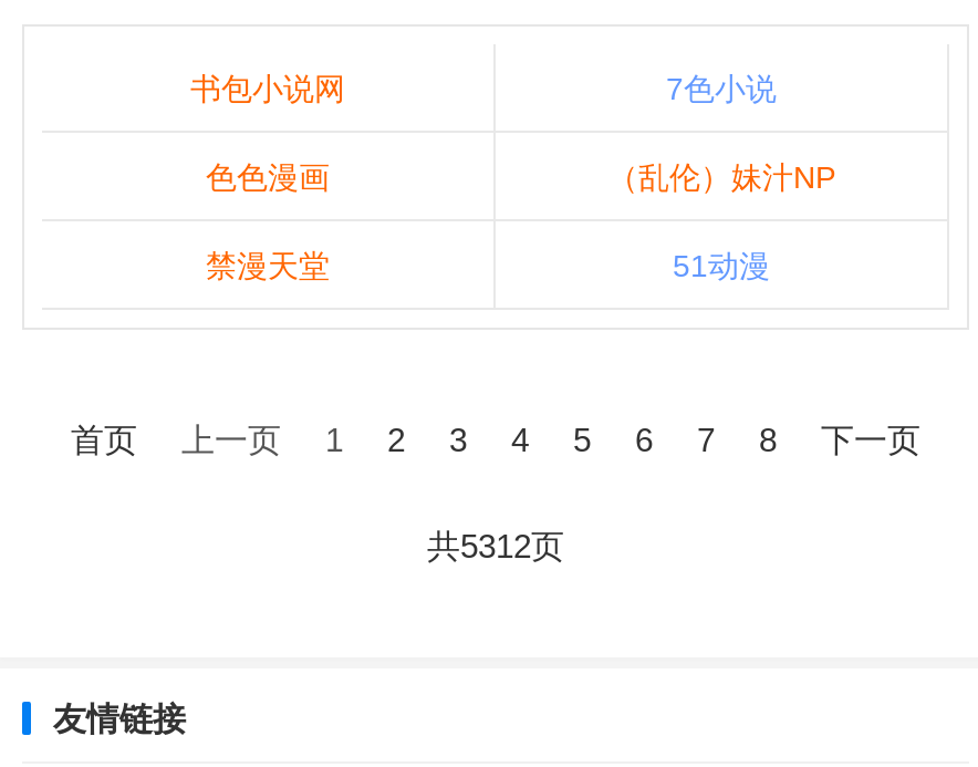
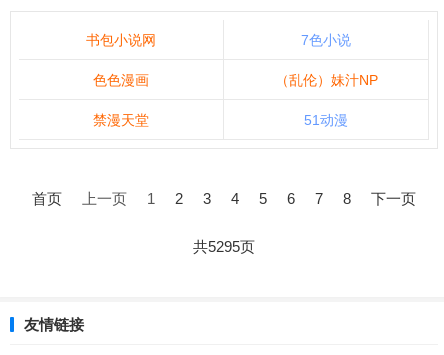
- 共5312页
+ 共5295页
